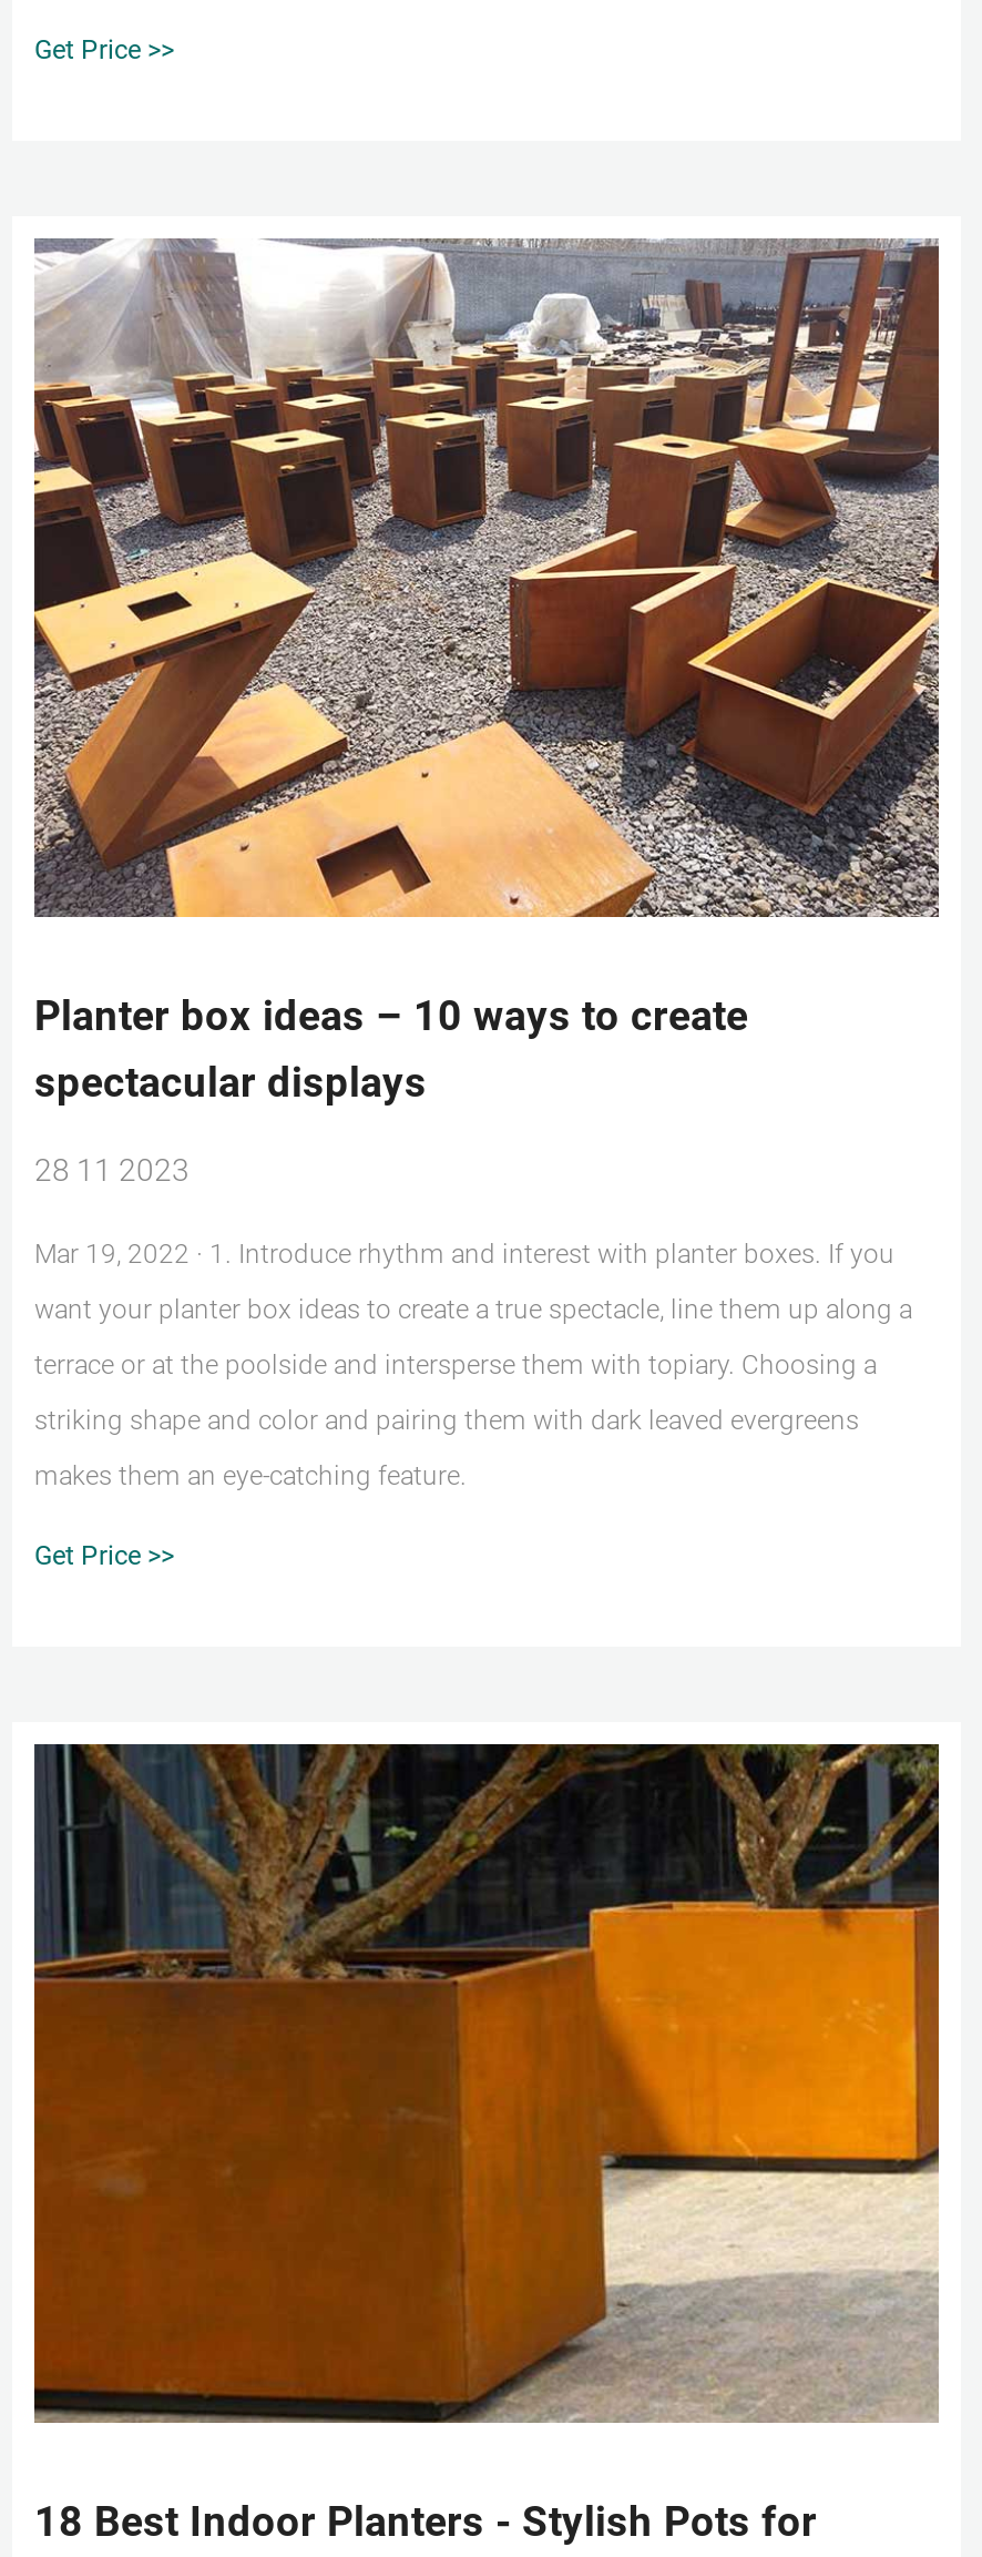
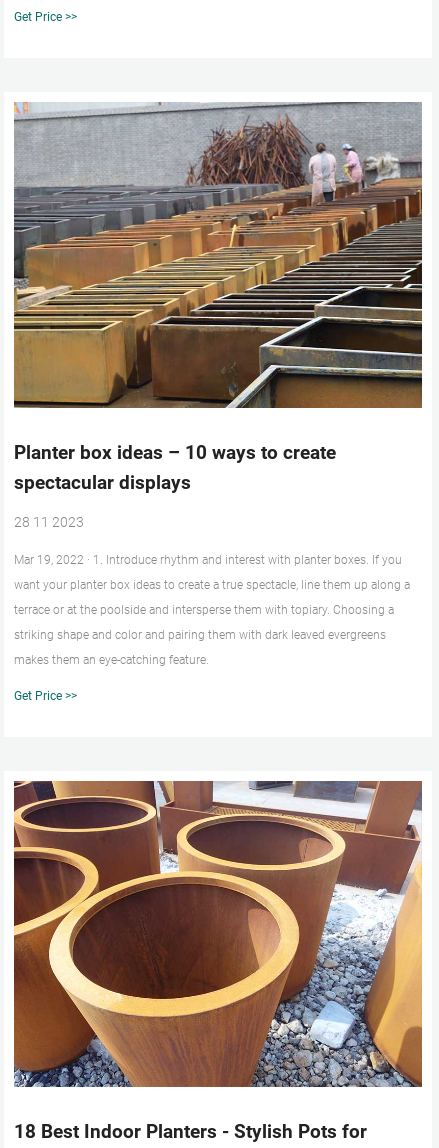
- [image]
+ [image]

- [image]
+ [image]
